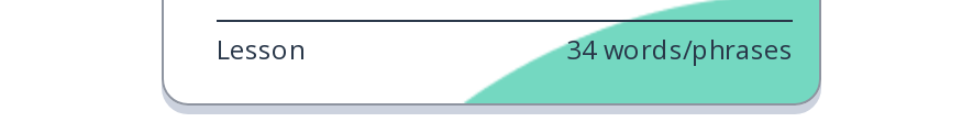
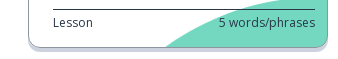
- 34 words/phrases
+ 5 words/phrases
